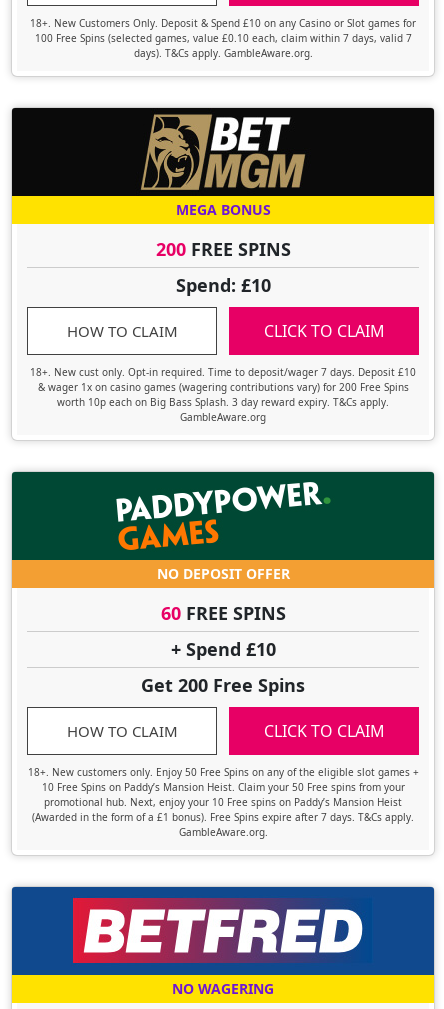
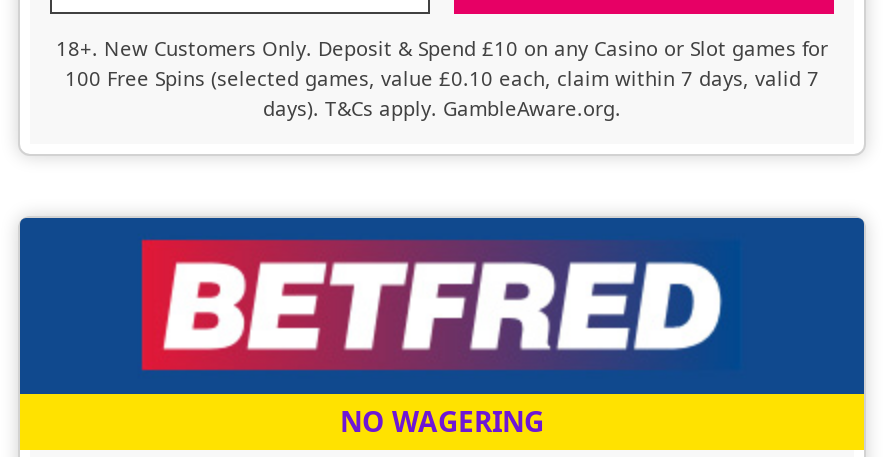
- [image]
- MEGA BONUS
- 200 FREE SPINS
- Spend: £10
- CLICK TO CLAIM
- HOW TO CLAIM
- 18+. New cust only. Opt-in required. Time to deposit/wager 7 days. Deposit £10
- & wager 1x on casino games (wagering contributions vary) for 200 Free Spins
- worth 10p each on Big Bass Splash. 3 day reward expiry. T&Cs apply.
- GambleAware.org

- [image]
- NO DEPOSIT OFFER
- 60 FREE SPINS
- + Spend £10
- Get 200 Free Spins
- CLICK TO CLAIM
- HOW TO CLAIM
- 18+. New customers only. Enjoy 50 Free Spins on any of the eligible slot games +
- 10 Free Spins on Paddy’s Mansion Heist. Claim your 50 Free spins from your
- promotional hub. Next, enjoy your 10 Free spins on Paddy’s Mansion Heist
- (Awarded in the form of a £1 bonus). Free Spins expire after 7 days. T&Cs apply.
- GambleAware.org.
